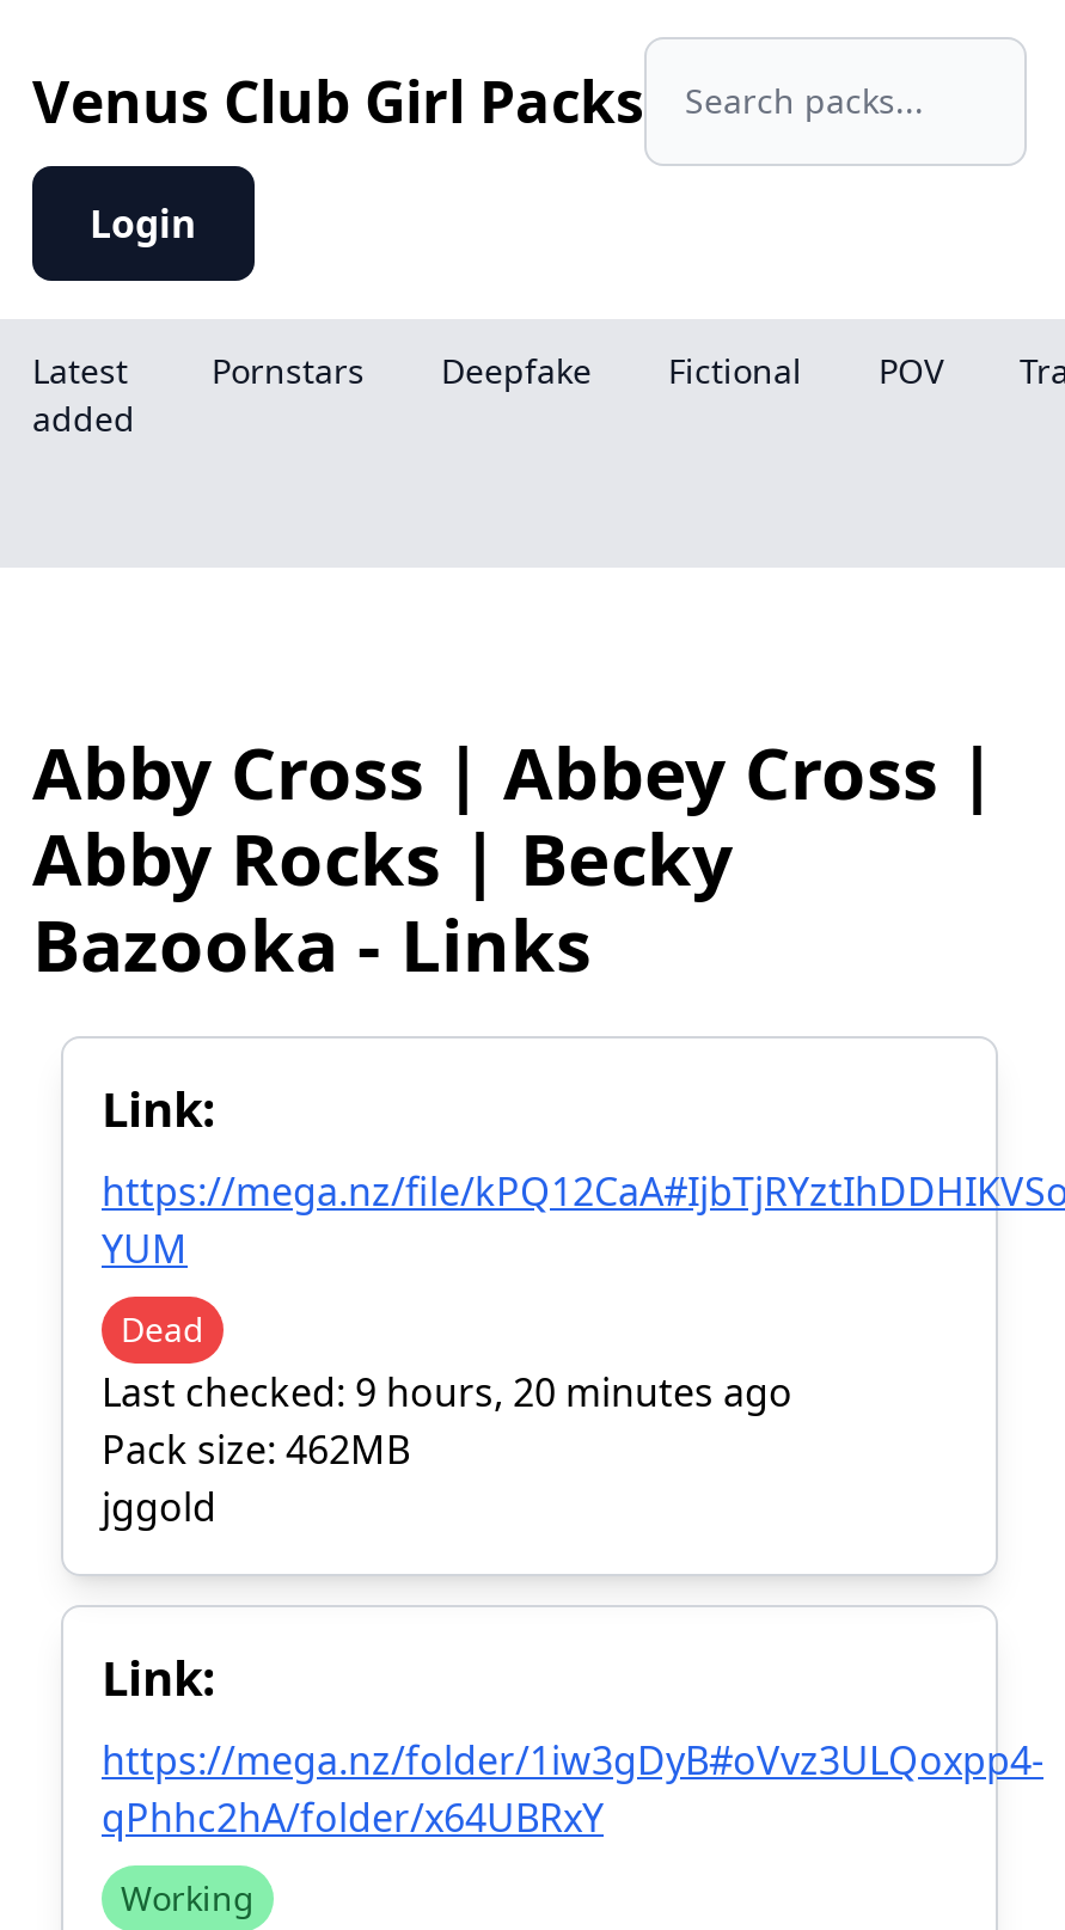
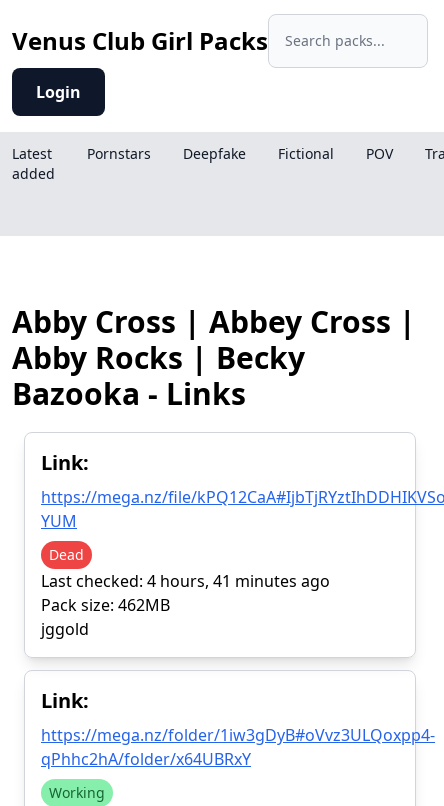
- Last checked: 9 hours, 20 minutes ago
+ Last checked: 4 hours, 41 minutes ago
